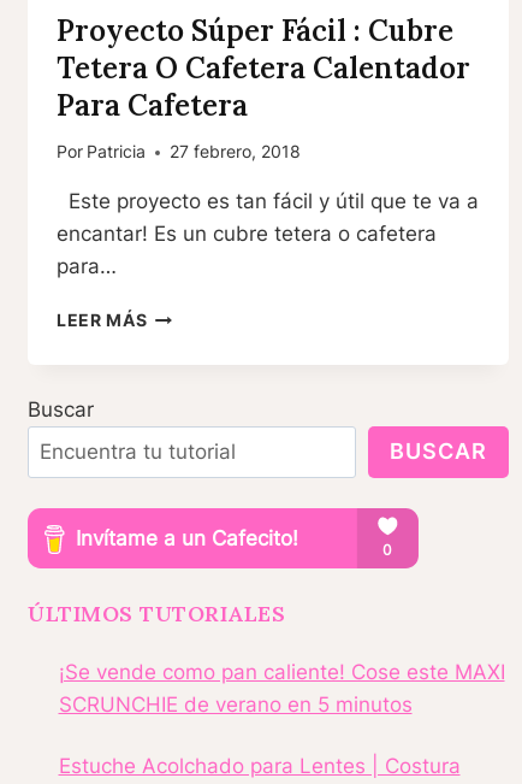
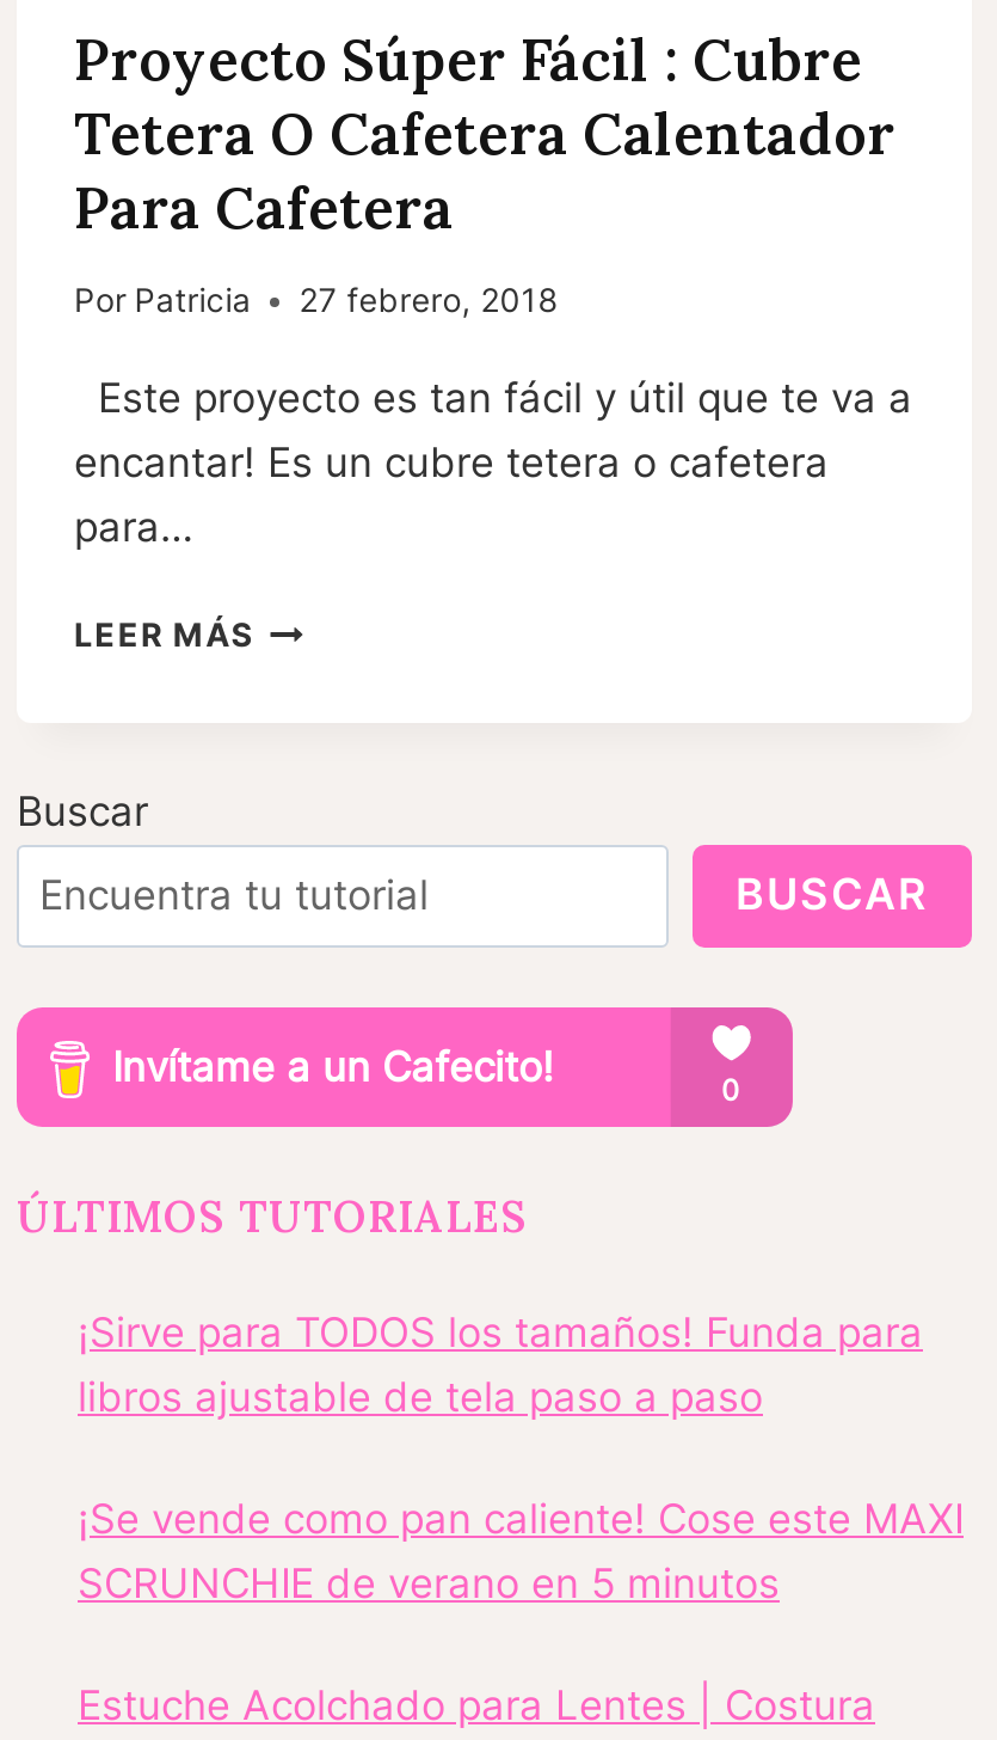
+ ¡Sirve para TODOS los tamaños! Funda para
+ libros ajustable de tela paso a paso
